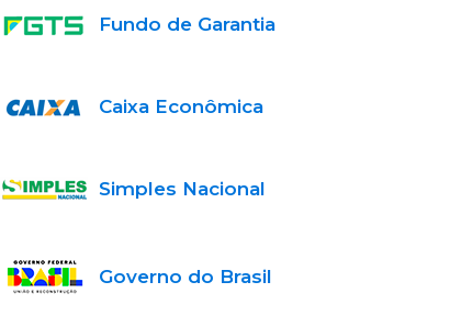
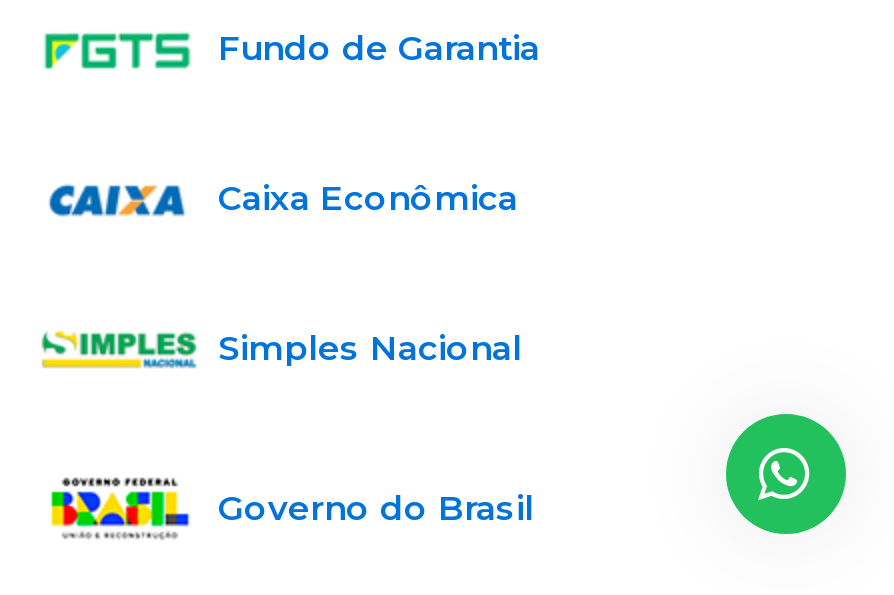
+ [image]
